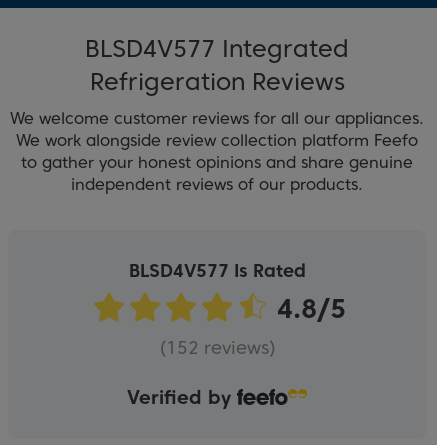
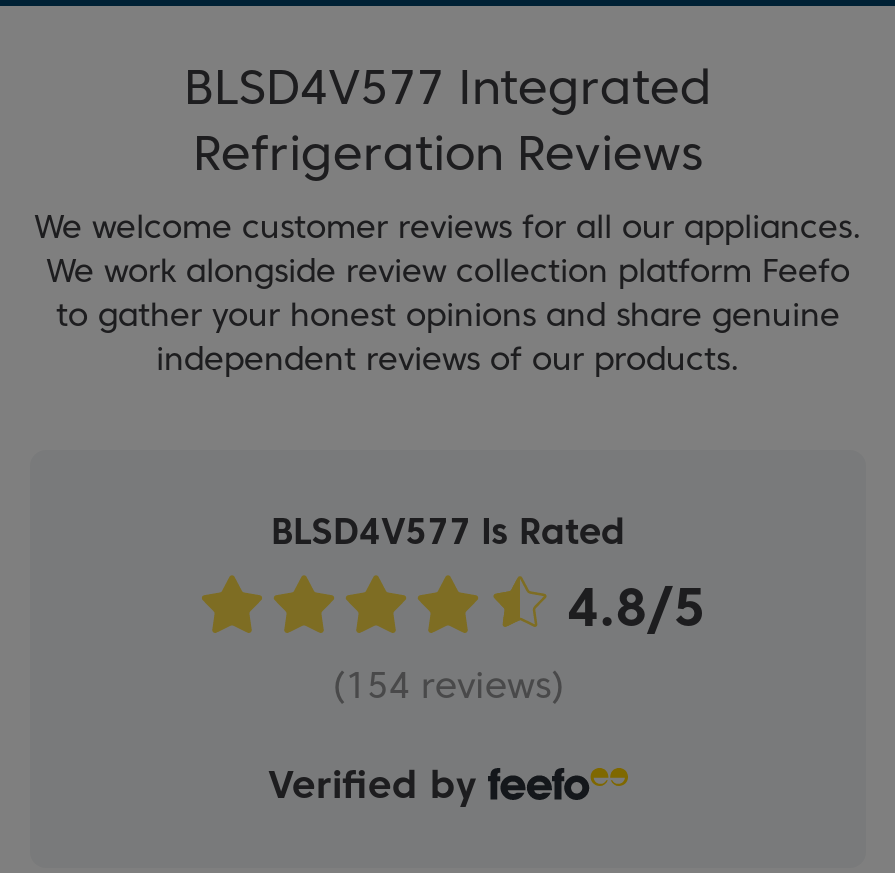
- (152 reviews)
+ (154 reviews)
